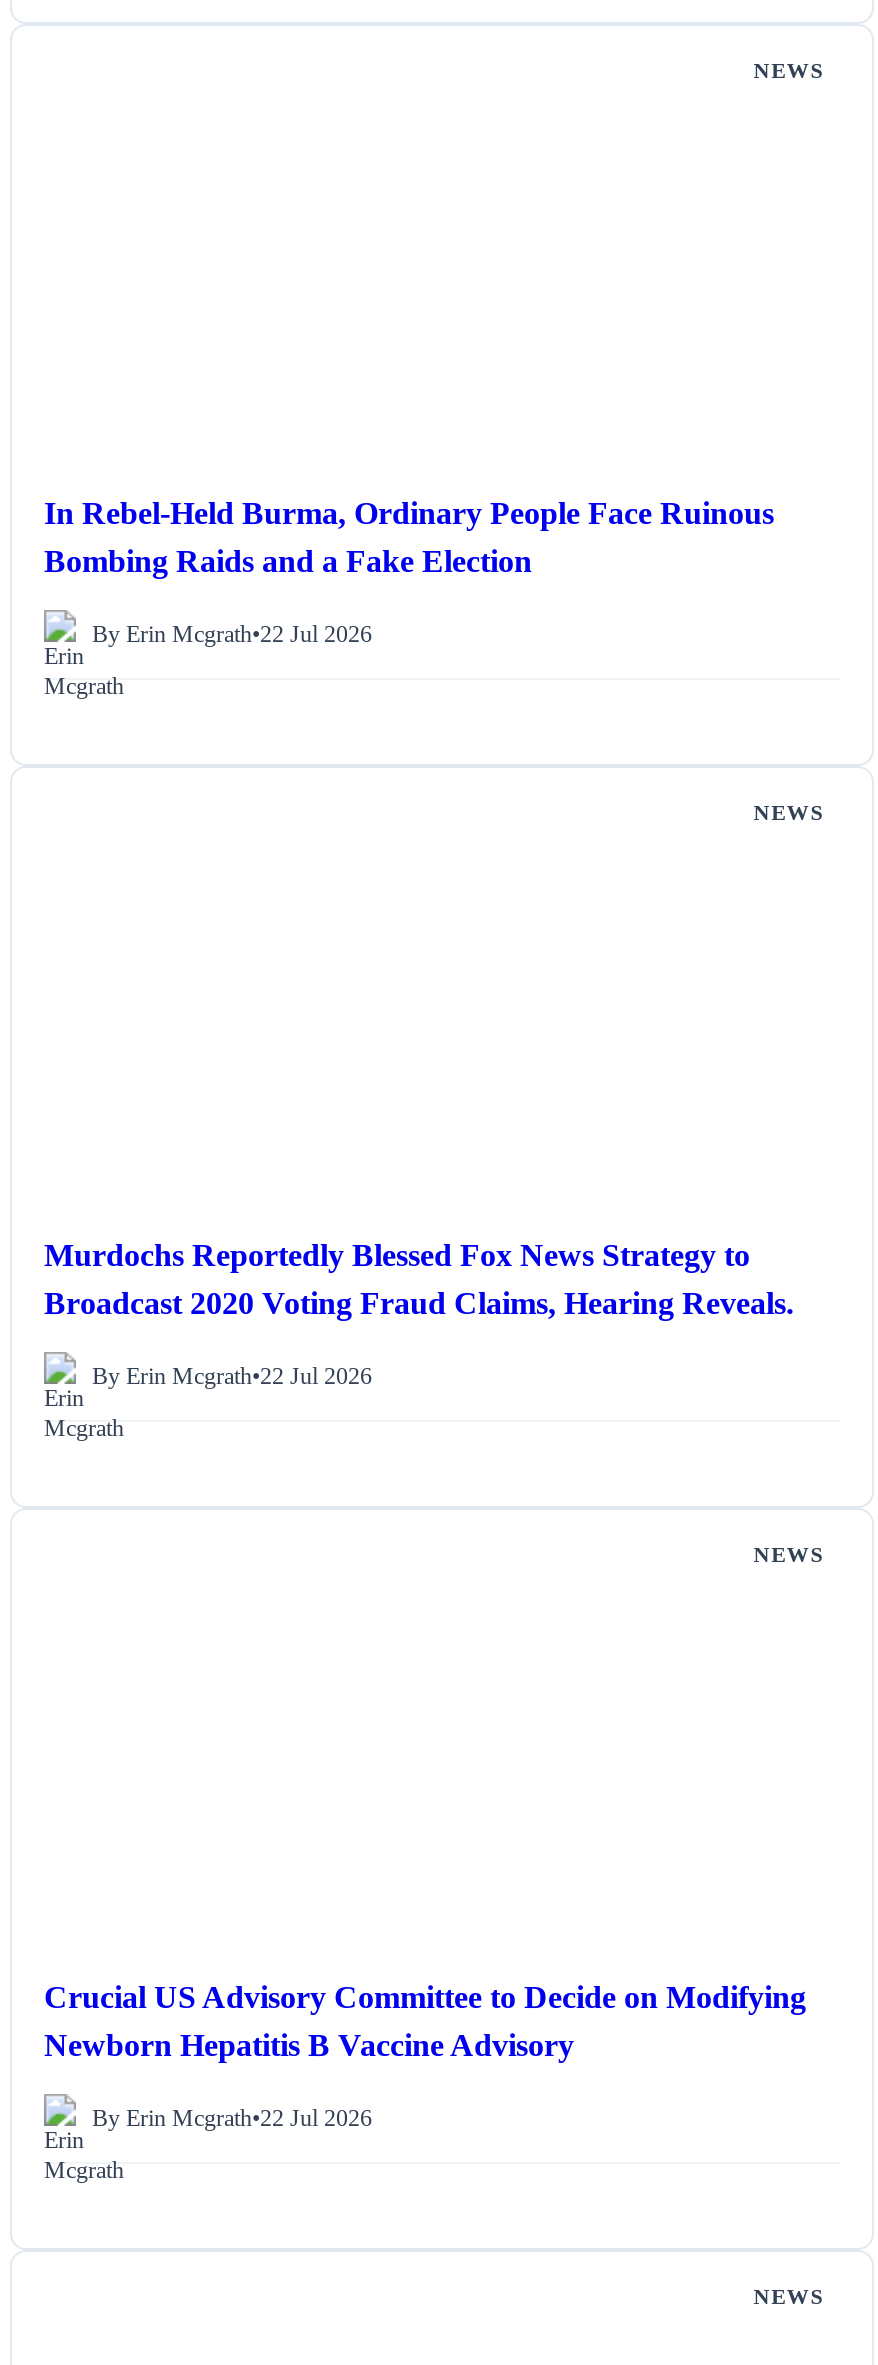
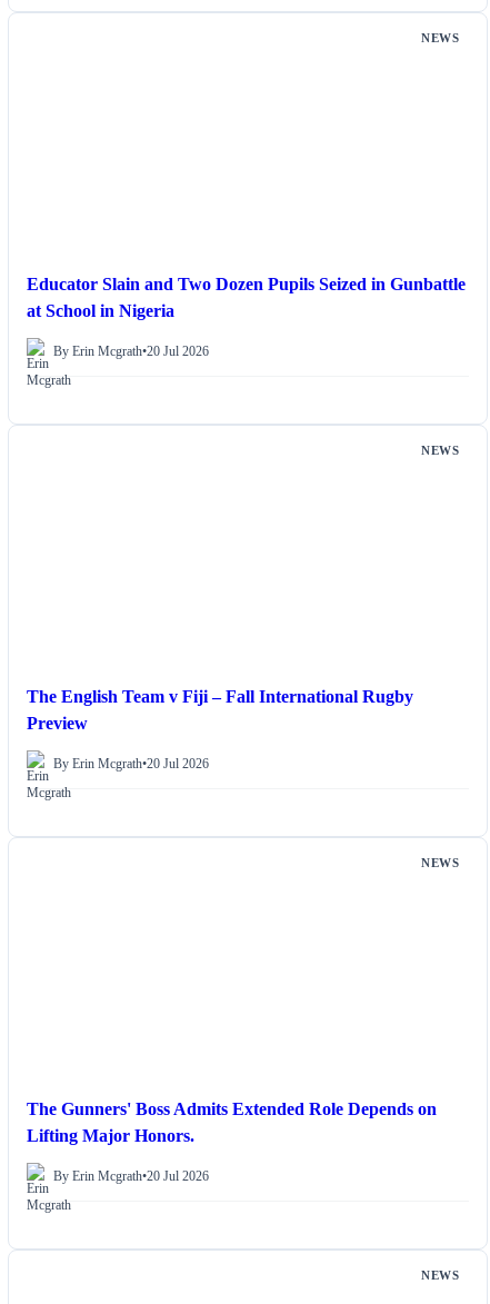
- In Rebel-Held Burma, Ordinary People Face Ruinous
- Bombing Raids and a Fake Election
+ Educator Slain and Two Dozen Pupils Seized in Gunbattle
+ at School in Nigeria

- By Erin Mcgrath•22 Jul 2026
+ By Erin Mcgrath•20 Jul 2026

- Murdochs Reportedly Blessed Fox News Strategy to
- Broadcast 2020 Voting Fraud Claims, Hearing Reveals.
+ The English Team v Fiji – Fall International Rugby
+ Preview

- By Erin Mcgrath•22 Jul 2026
+ By Erin Mcgrath•20 Jul 2026

- Crucial US Advisory Committee to Decide on Modifying
- Newborn Hepatitis B Vaccine Advisory
+ The Gunners' Boss Admits Extended Role Depends on
+ Lifting Major Honors.

- By Erin Mcgrath•22 Jul 2026
+ By Erin Mcgrath•20 Jul 2026
